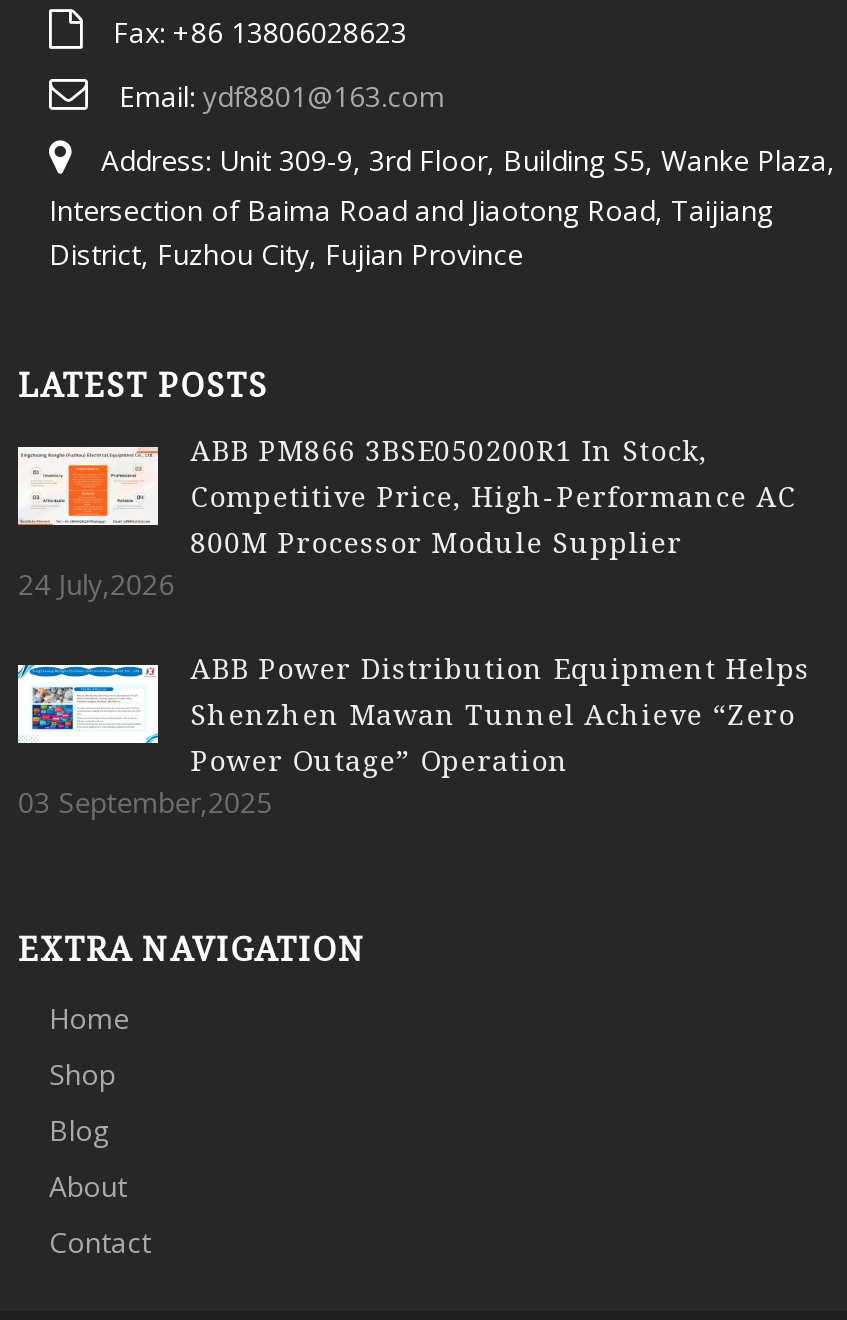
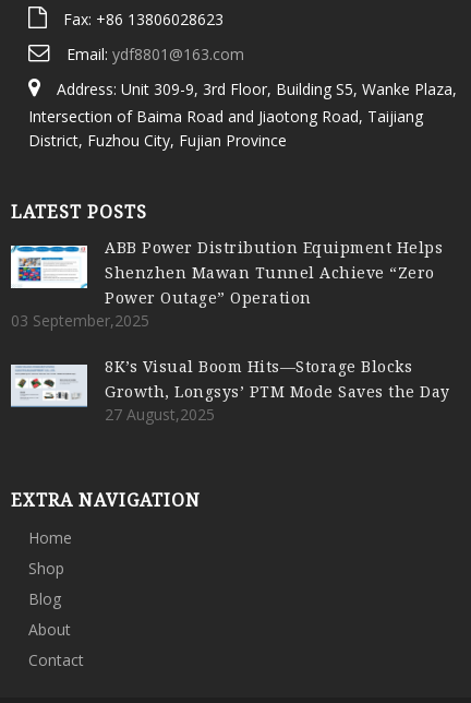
- [image]
- ABB PM866 3BSE050200R1 In Stock,
- Competitive Price, High-Performance AC
- 800M Processor Module Supplier
- 24 July,2026

moved up: [image] | ABB Power Distribution Equipment Helps | Shenzhen Mawan Tunnel Achieve “Zero | Power Outage” Operation | 03 September,2025

+ [image]
+ 8K’s Visual Boom Hits—Storage Blocks
+ Growth, Longsys’ PTM Mode Saves the Day
+ 27 August,2025
